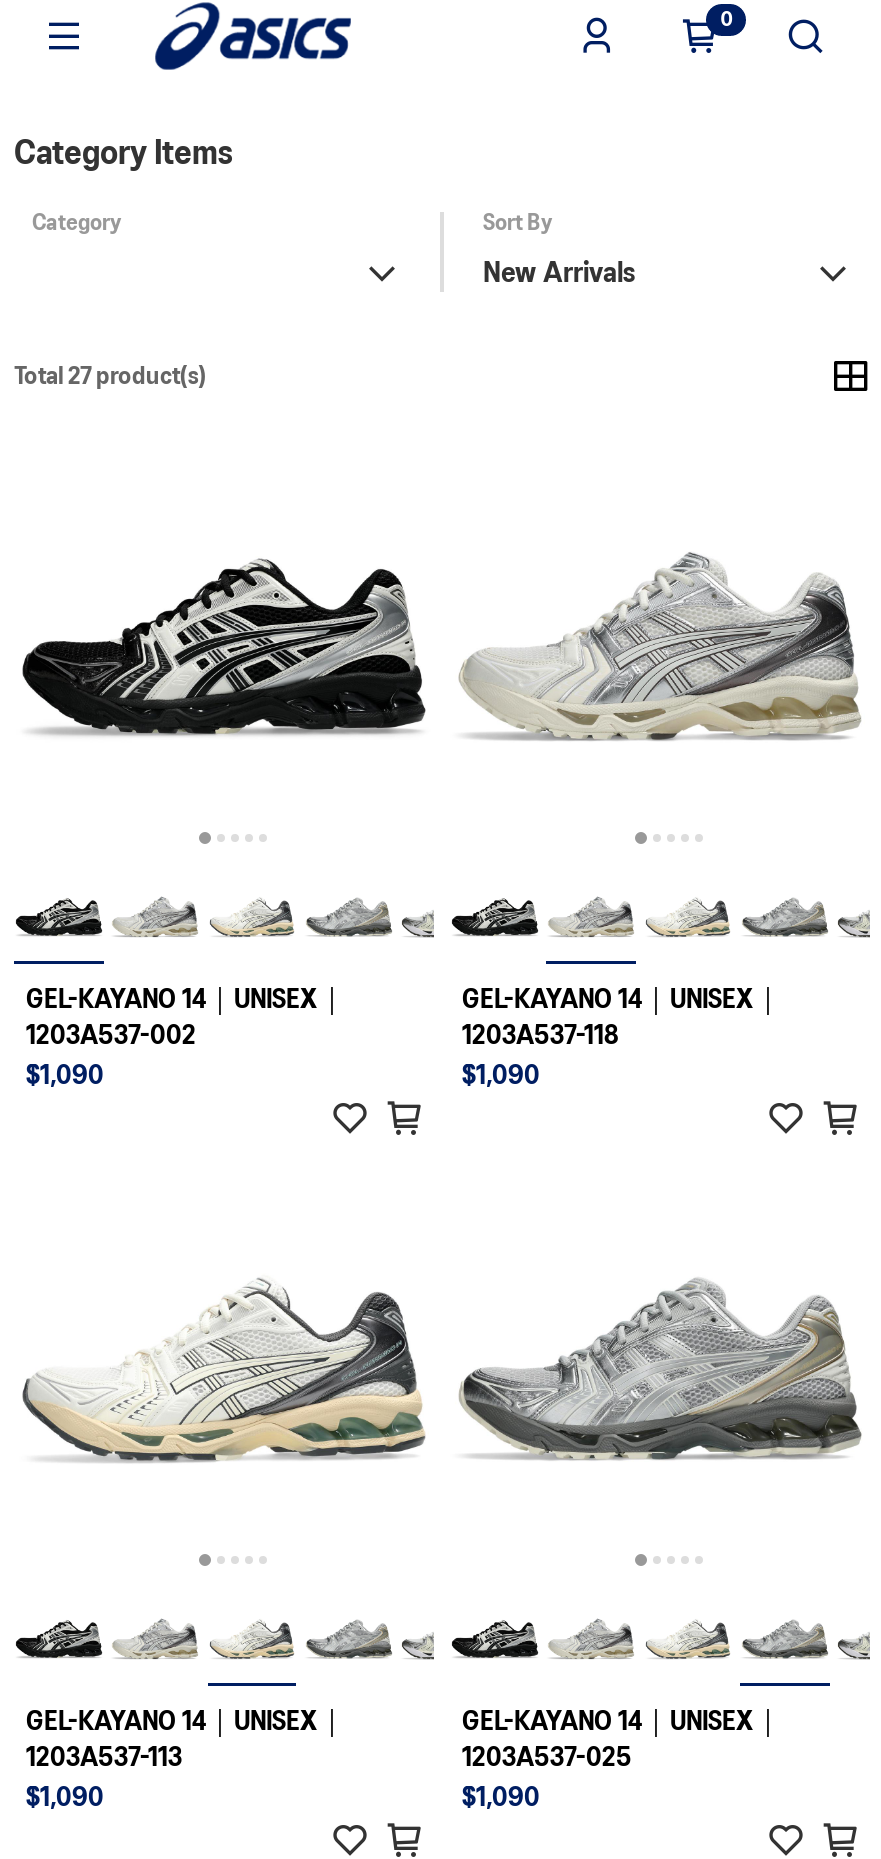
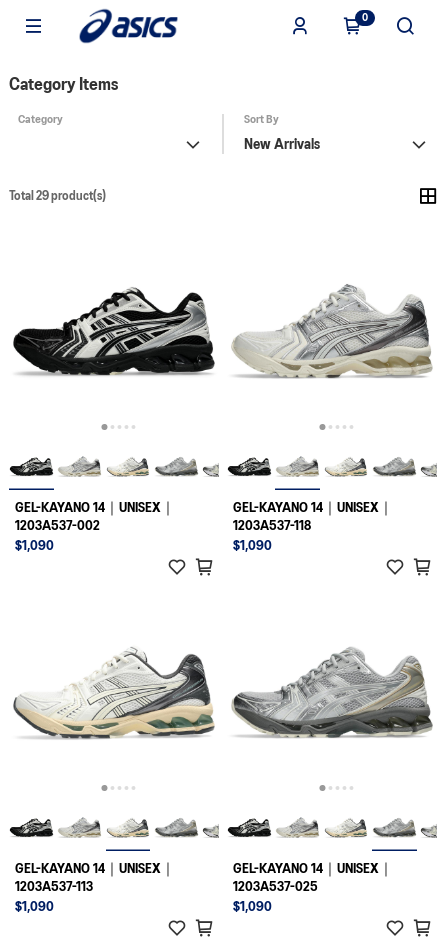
- Total 27 product(s)
+ Total 29 product(s)
